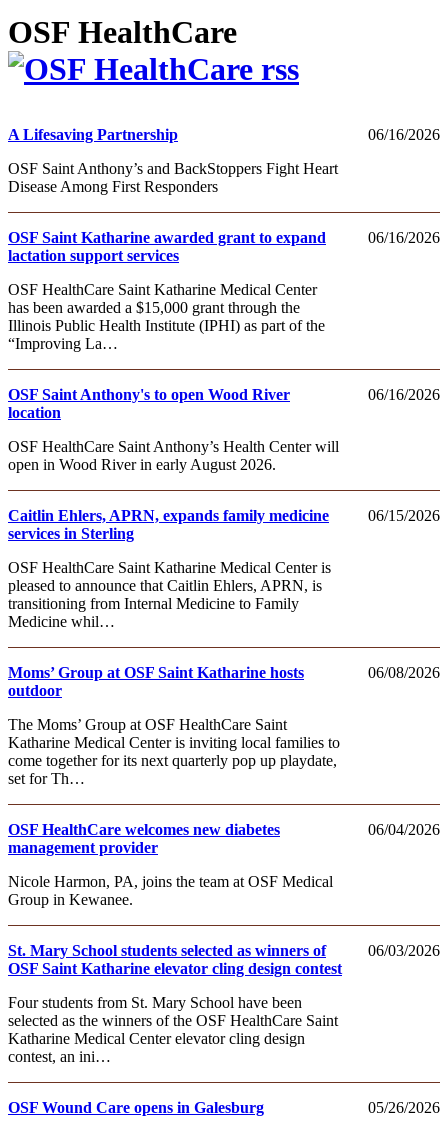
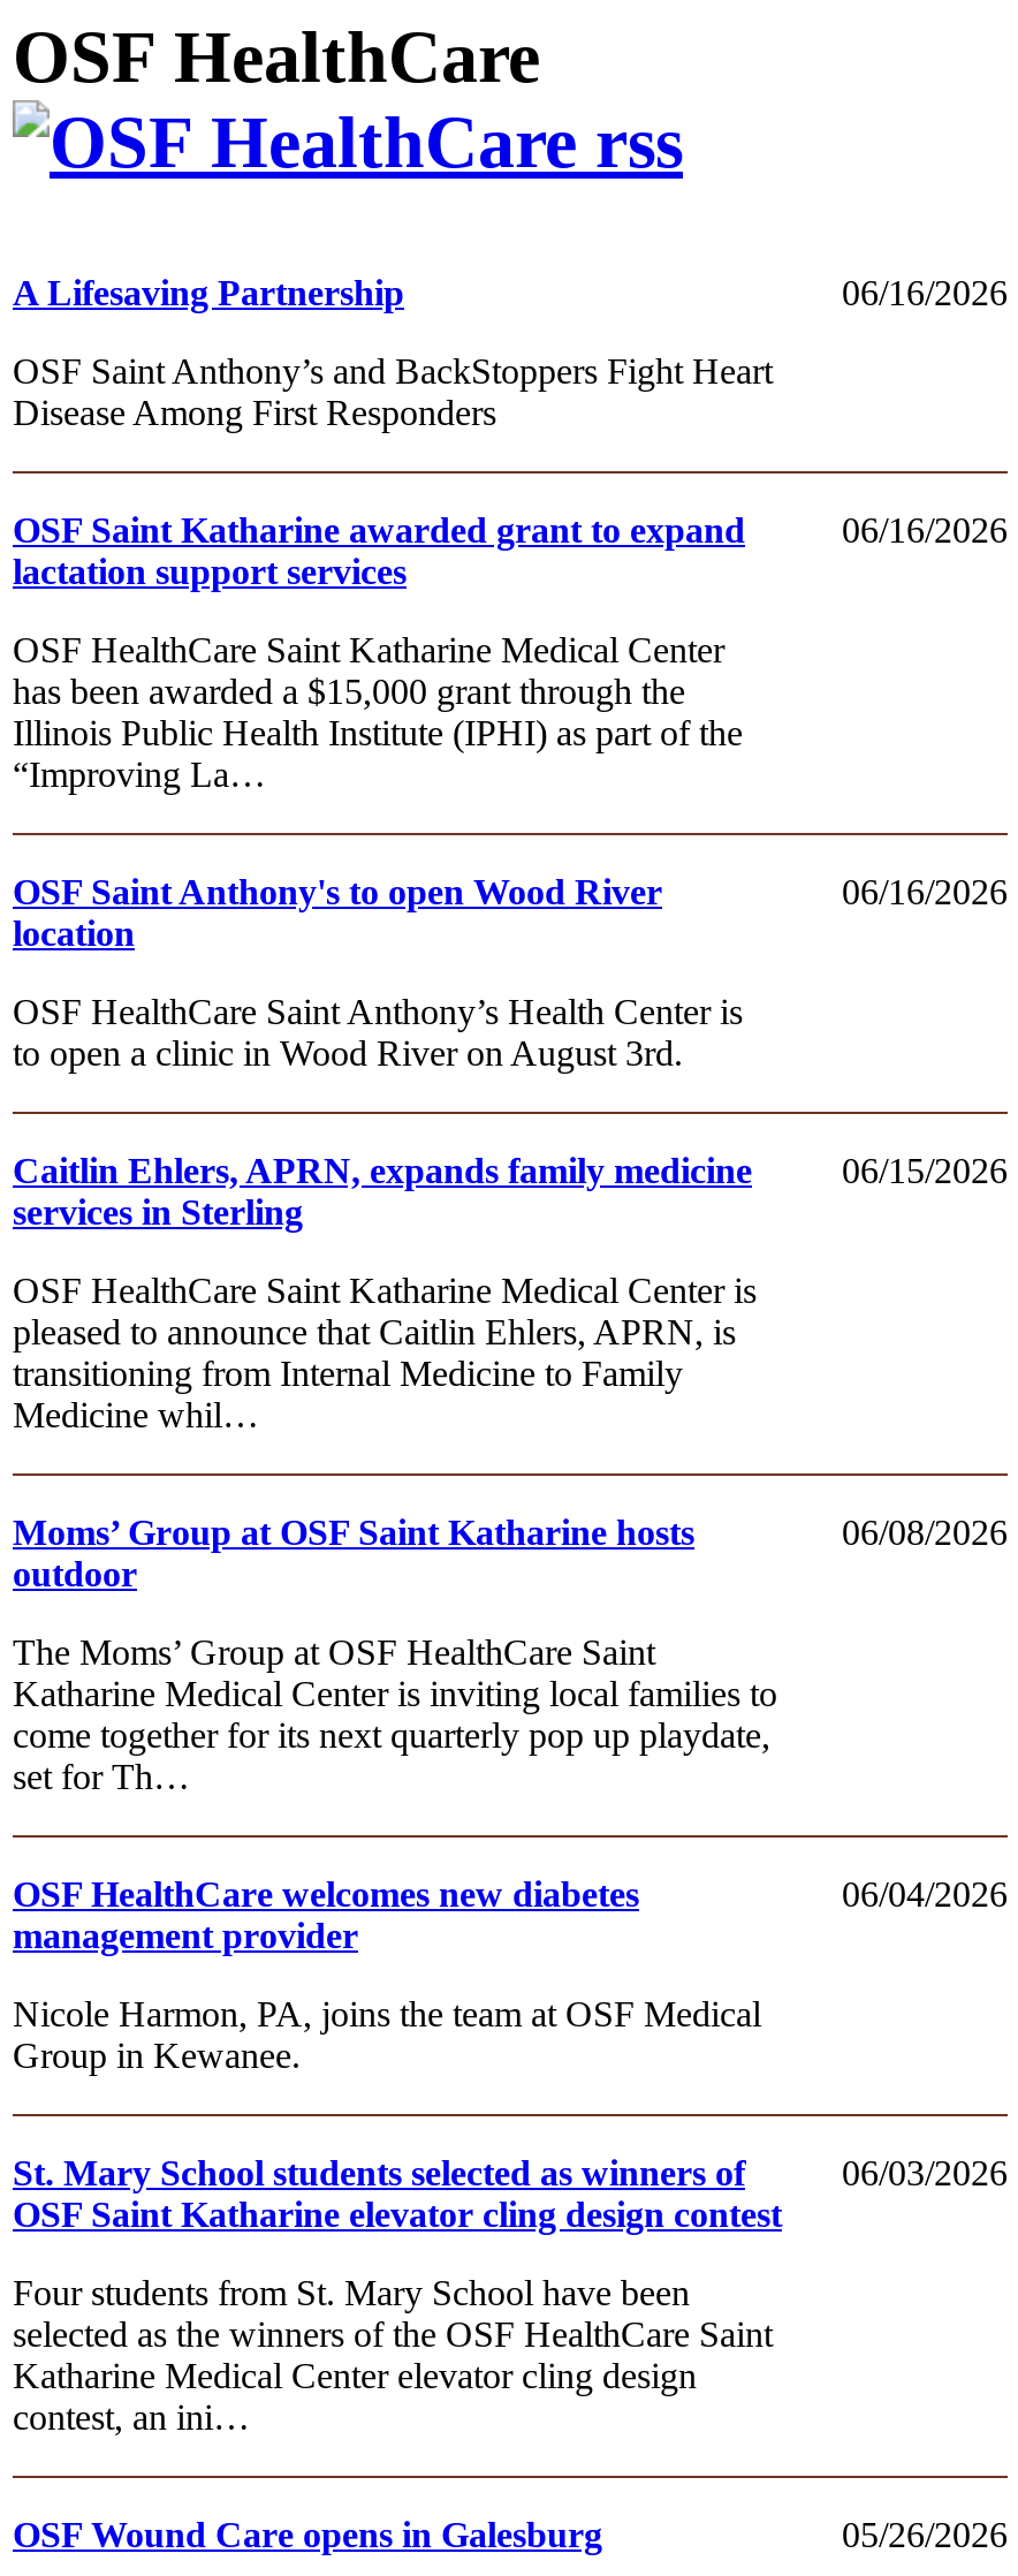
- OSF HealthCare Saint Anthony’s Health Center will
- open in Wood River in early August 2026.
+ OSF HealthCare Saint Anthony’s Health Center is
+ to open a clinic in Wood River on August 3rd.
